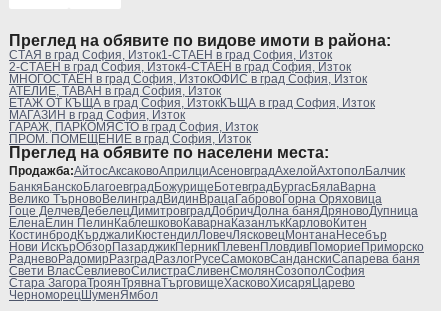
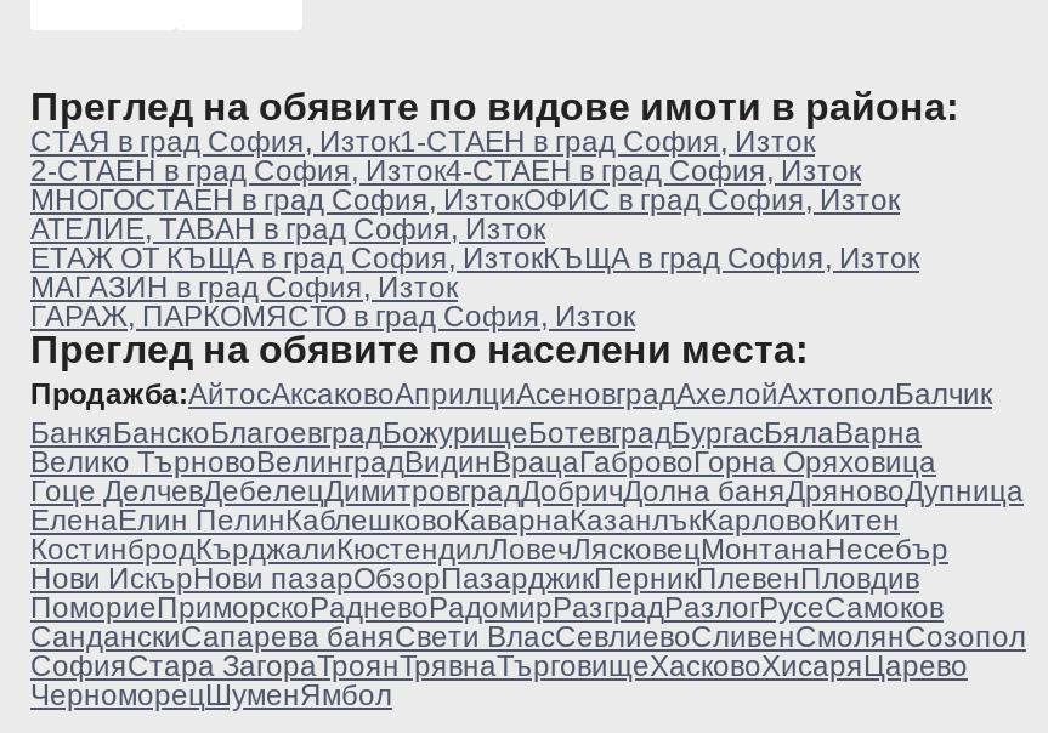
- ПРОМ. ПОМЕЩЕНИЕ в град София, Изток

- Нови ИскърОбзорПазарджикПерникПлевенПловдивПомориеПриморско
- РадневоРадомирРазградРазлогРусеСамоковСанданскиСапарева баня
- Свети ВласСевлиевоСилистраСливенСмолянСозополСофия
- Стара ЗагораТроянТрявнаТърговищеХасковоХисаряЦарево
+ Нови ИскърНови пазарОбзорПазарджикПерникПлевенПловдив
+ ПомориеПриморскоРадневоРадомирРазградРазлогРусеСамоков
+ СанданскиСапарева баняСвети ВласСевлиевоСливенСмолянСозопол
+ СофияСтара ЗагораТроянТрявнаТърговищеХасковоХисаряЦарево
